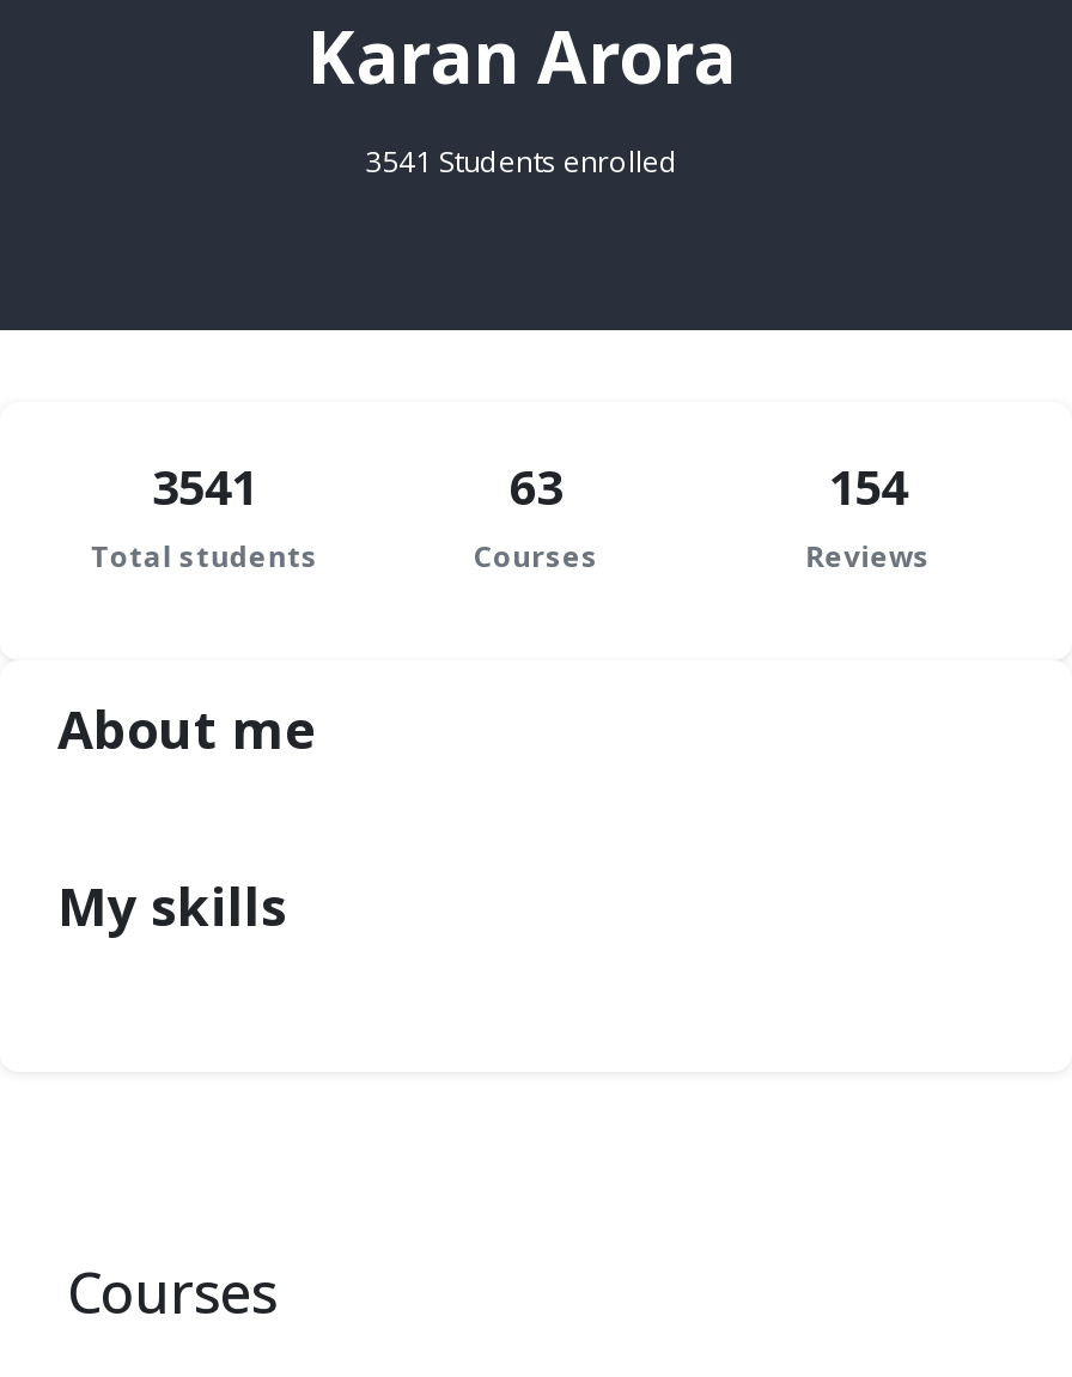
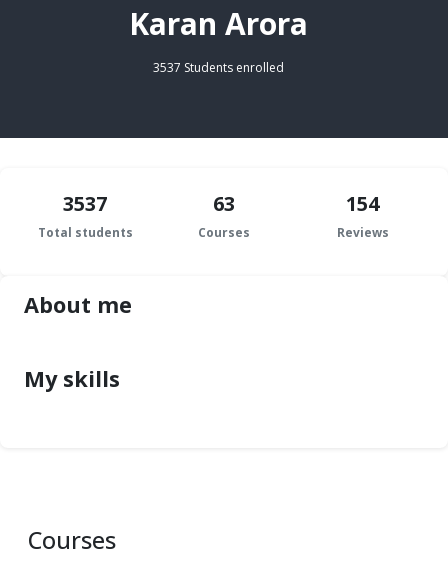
- 3541 Students enrolled
+ 3537 Students enrolled

- 3541
+ 3537
